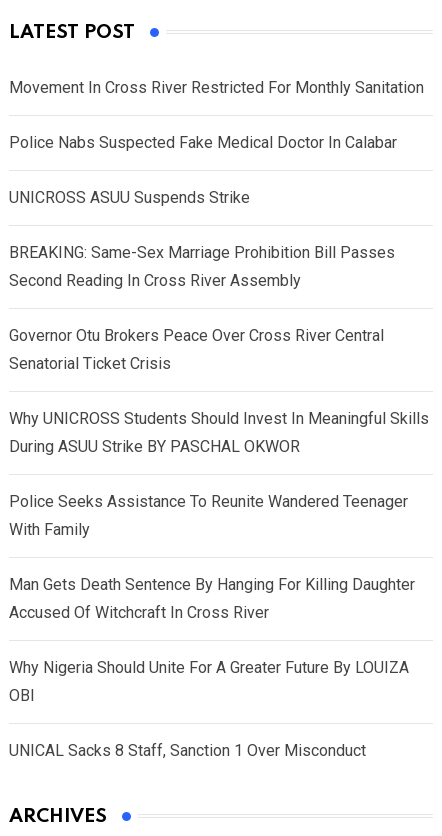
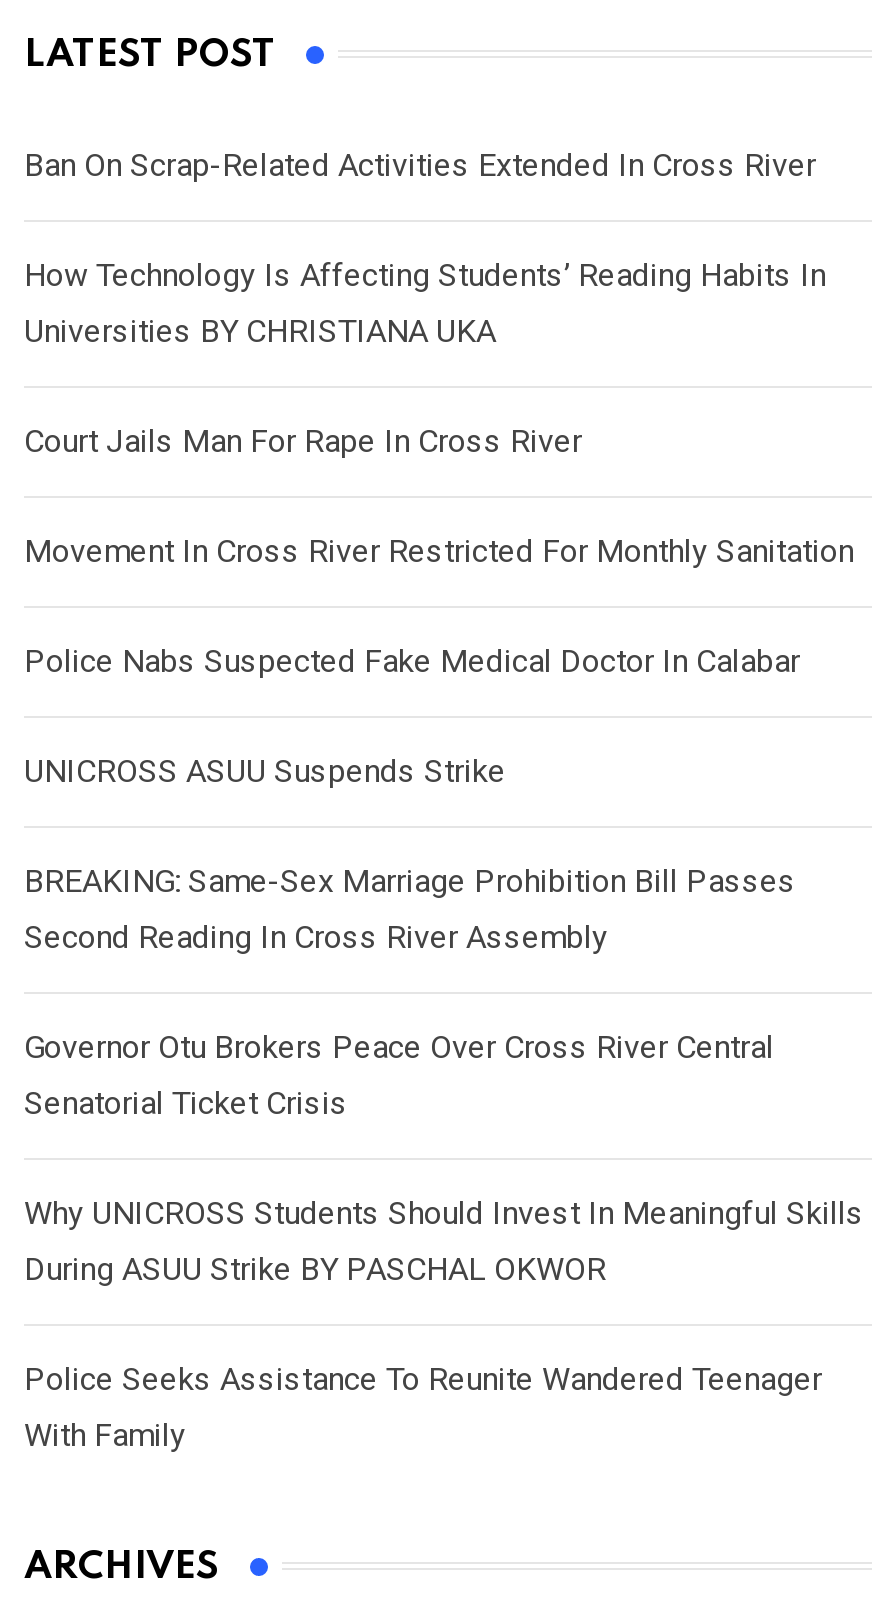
+ Ban On Scrap-Related Activities Extended In Cross River
+ How Technology Is Affecting Students’ Reading Habits In
+ Universities BY CHRISTIANA UKA
+ Court Jails Man For Rape In Cross River

moved down: Movement In Cross River Restricted For Monthly Sanitation | Police Nabs Suspected Fake Medical Doctor In Calabar | UNICROSS ASUU Suspends Strike | ... | Police Seeks Assistance To Reunite Wandered Teenager | With Family

- Man Gets Death Sentence By Hanging For Killing Daughter
- Accused Of Witchcraft In Cross River
- Why Nigeria Should Unite For A Greater Future By LOUIZA
- OBI
- UNICAL Sacks 8 Staff, Sanction 1 Over Misconduct
